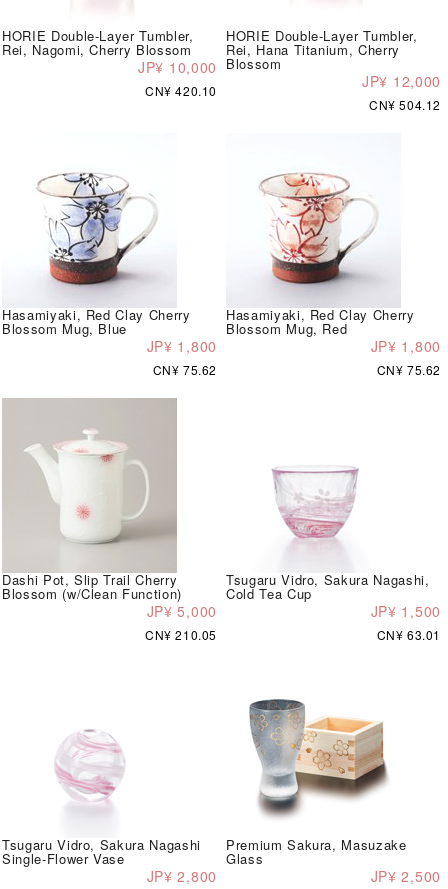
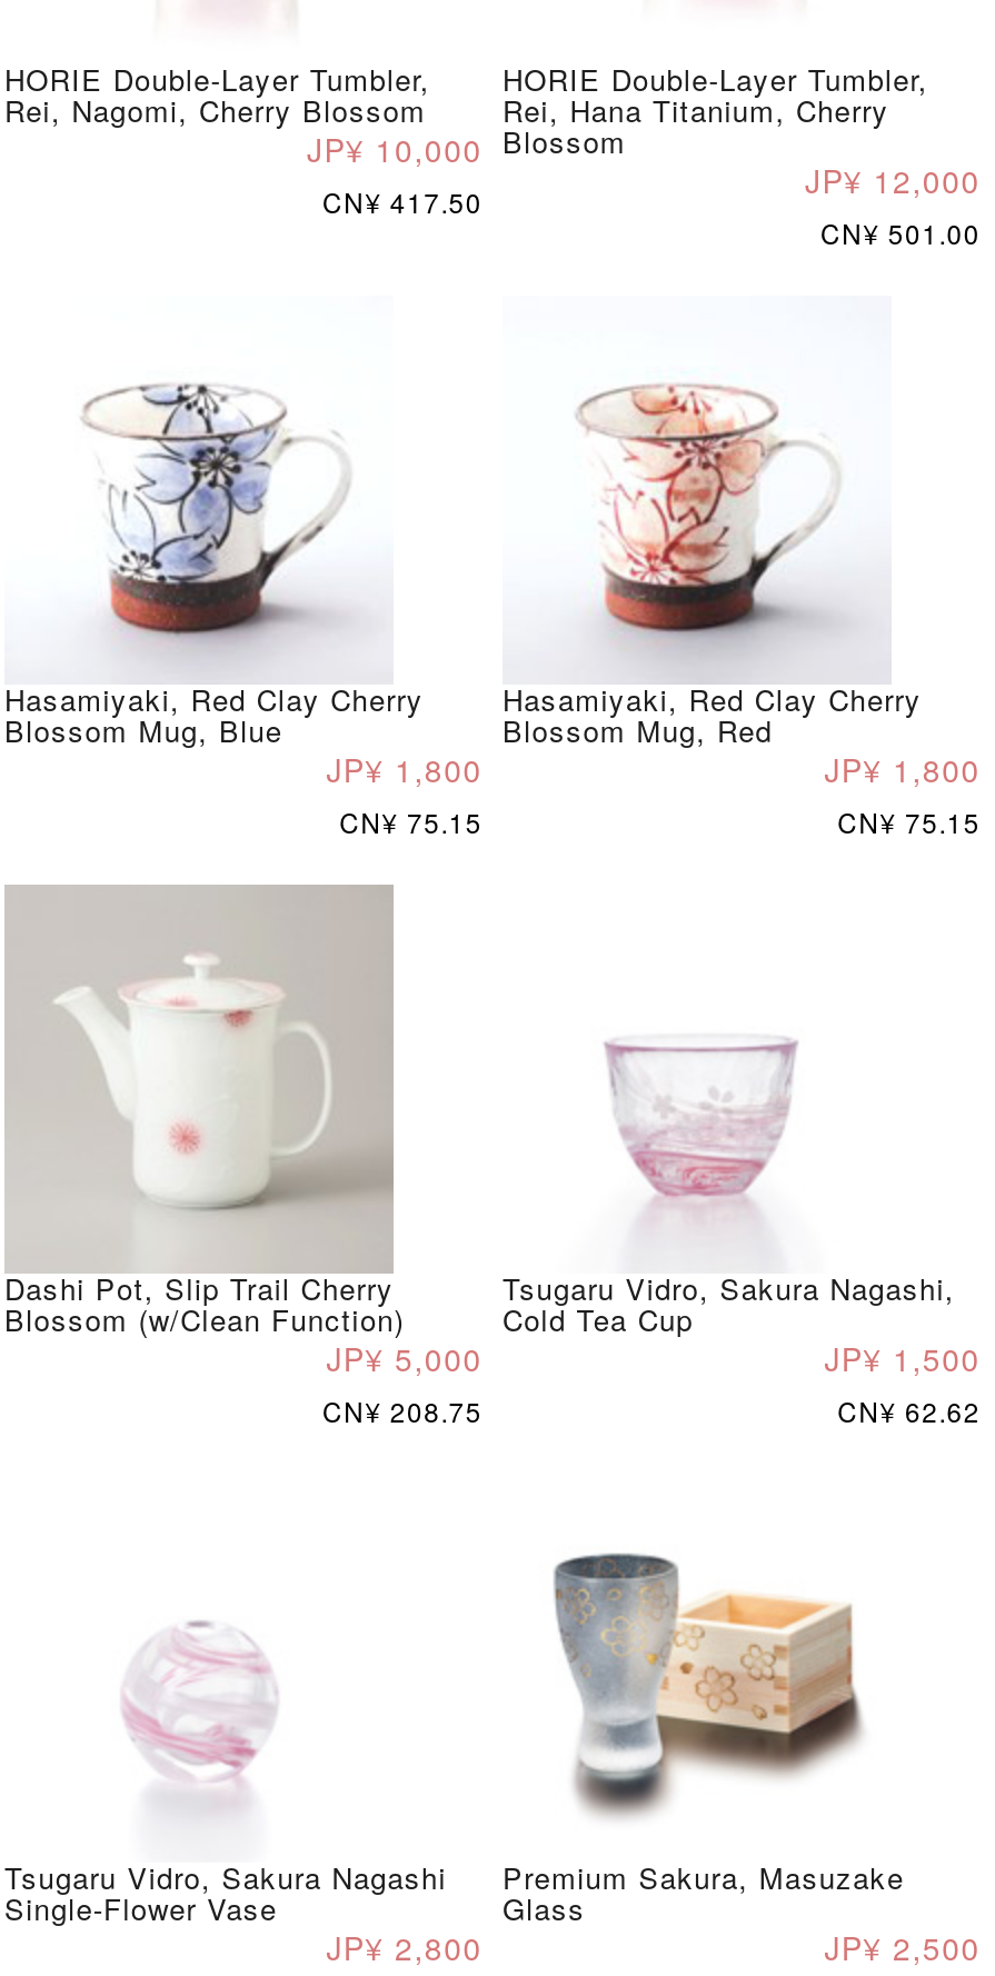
- CN¥ 420.10
+ CN¥ 417.50

- CN¥ 504.12
+ CN¥ 501.00

- CN¥ 75.62
+ CN¥ 75.15

- CN¥ 75.62
+ CN¥ 75.15

- CN¥ 210.05
+ CN¥ 208.75

- CN¥ 63.01
+ CN¥ 62.62
